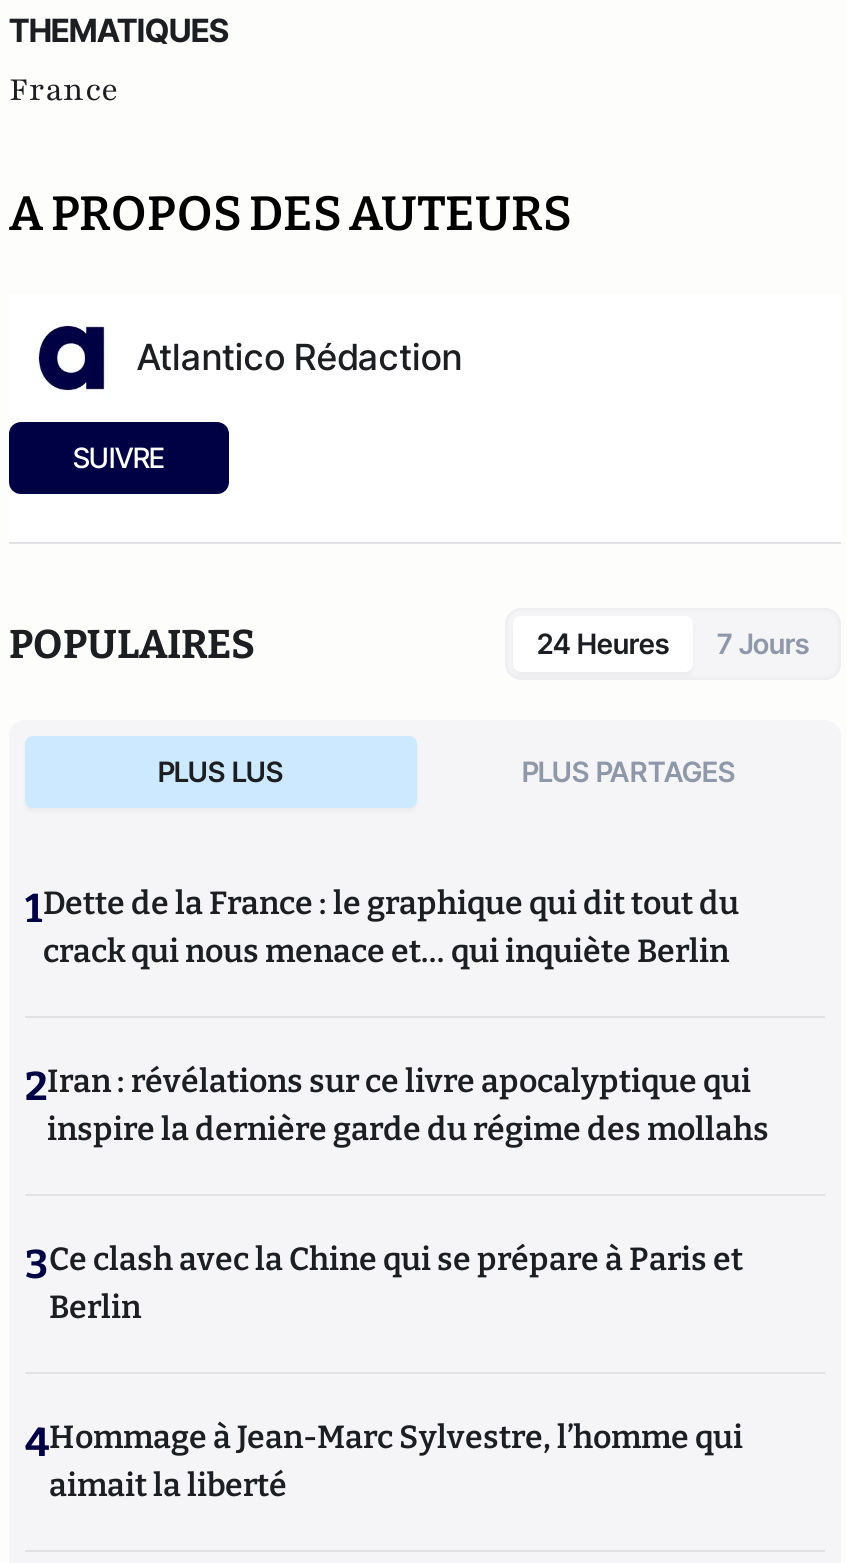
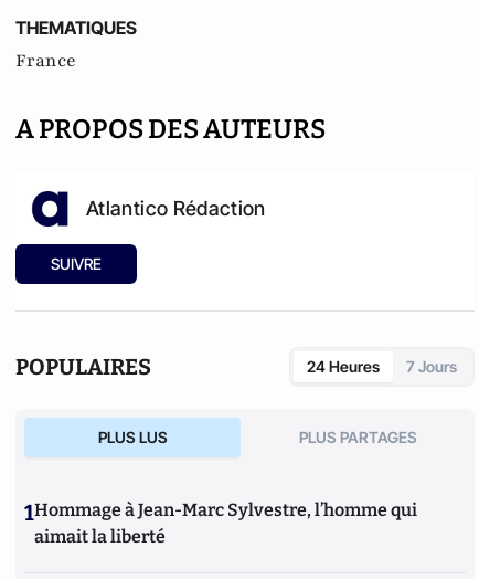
- 1Dette de la France : le graphique qui dit tout du
- crack qui nous menace et… qui inquiète Berlin
- 2Iran : révélations sur ce livre apocalyptique qui
- inspire la dernière garde du régime des mollahs
- 3Ce clash avec la Chine qui se prépare à Paris et
- Berlin
- 4Hommage à Jean-Marc Sylvestre, l’homme qui
+ 1Hommage à Jean-Marc Sylvestre, l’homme qui
